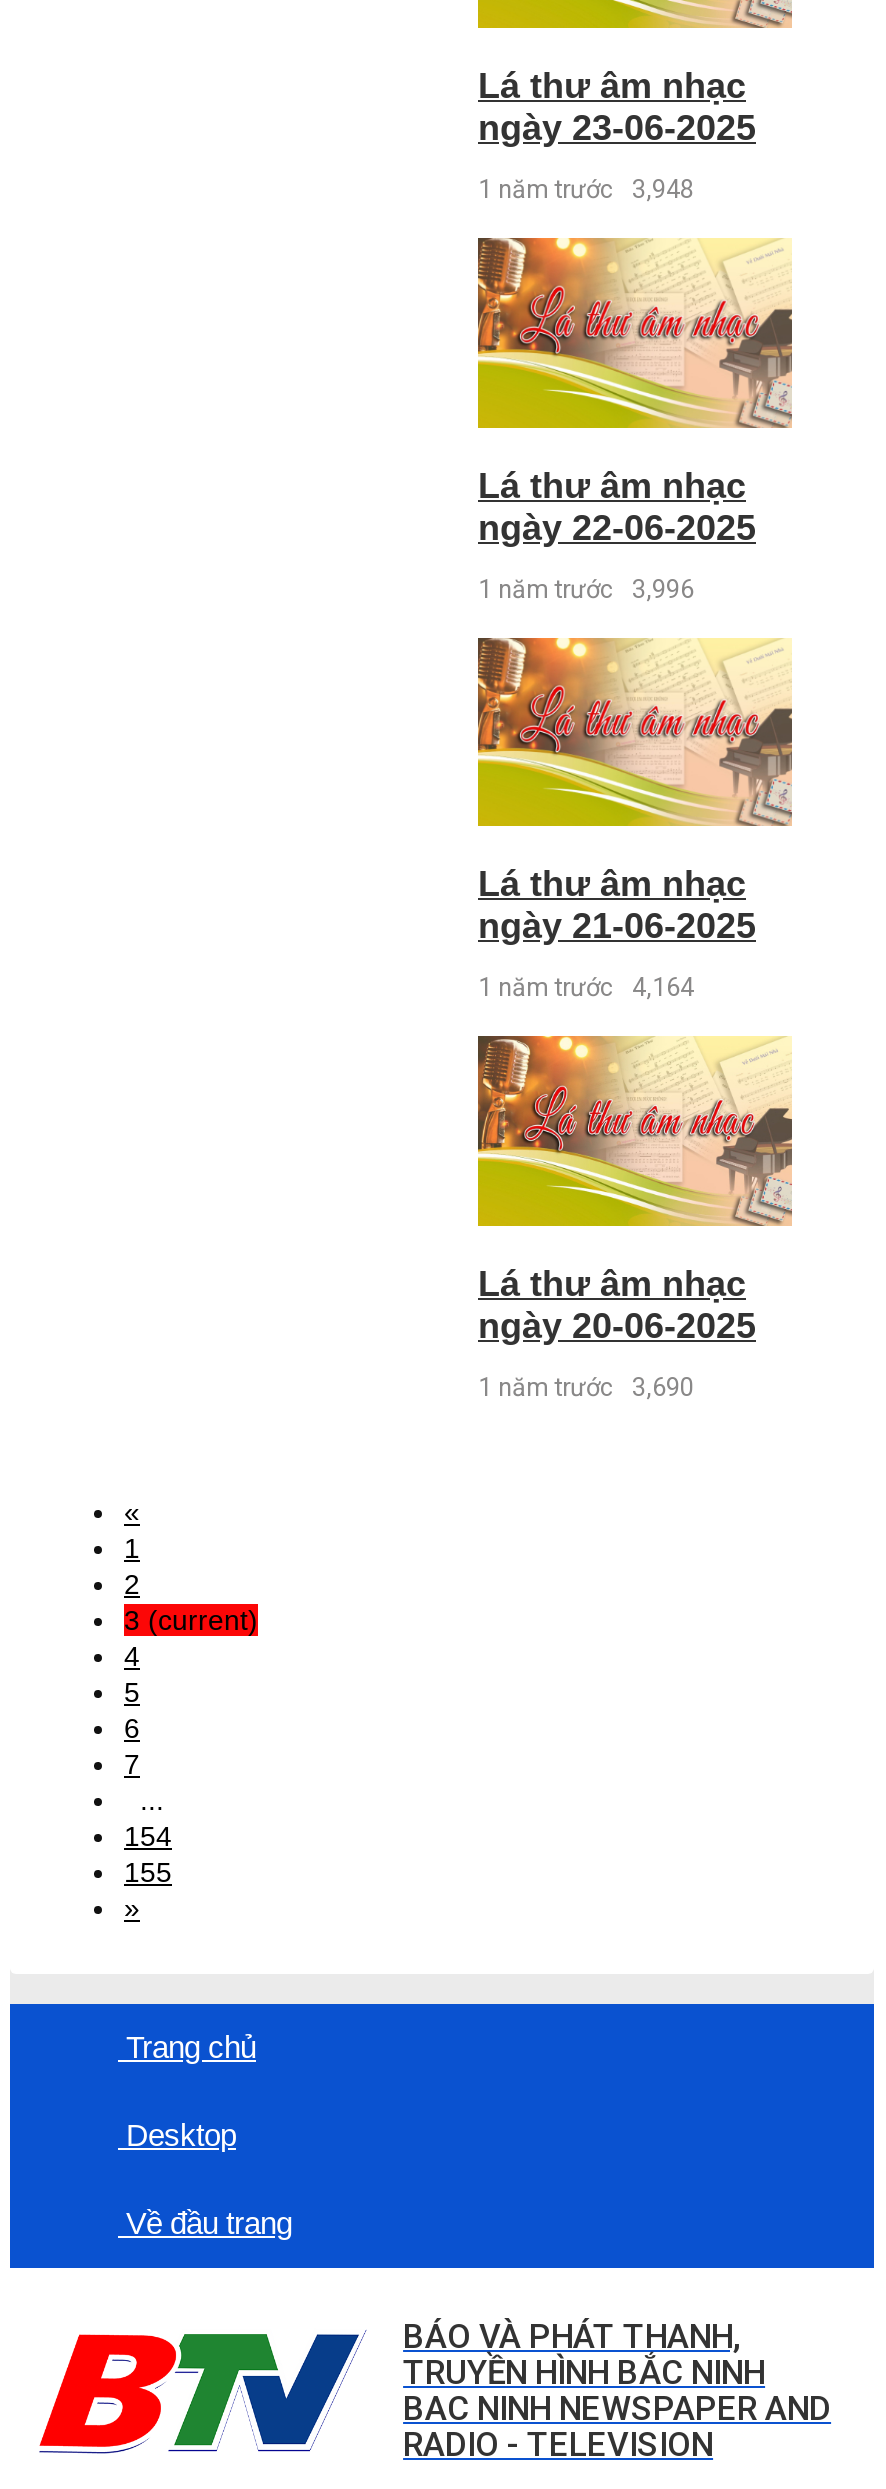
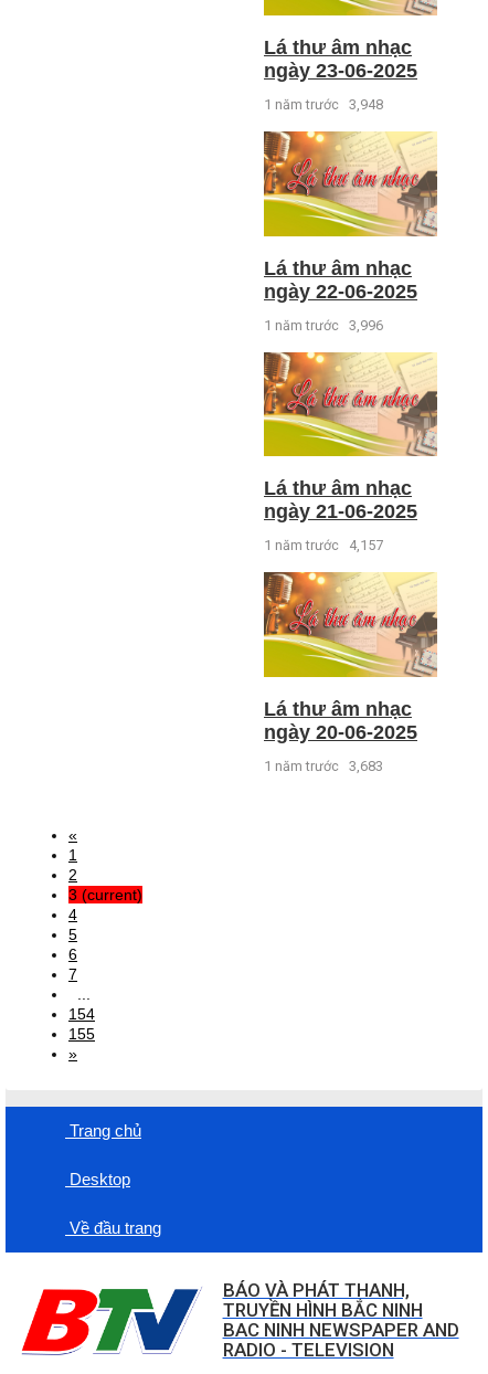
- 1 năm trước 4,164
+ 1 năm trước 4,157

- 1 năm trước 3,690
+ 1 năm trước 3,683
